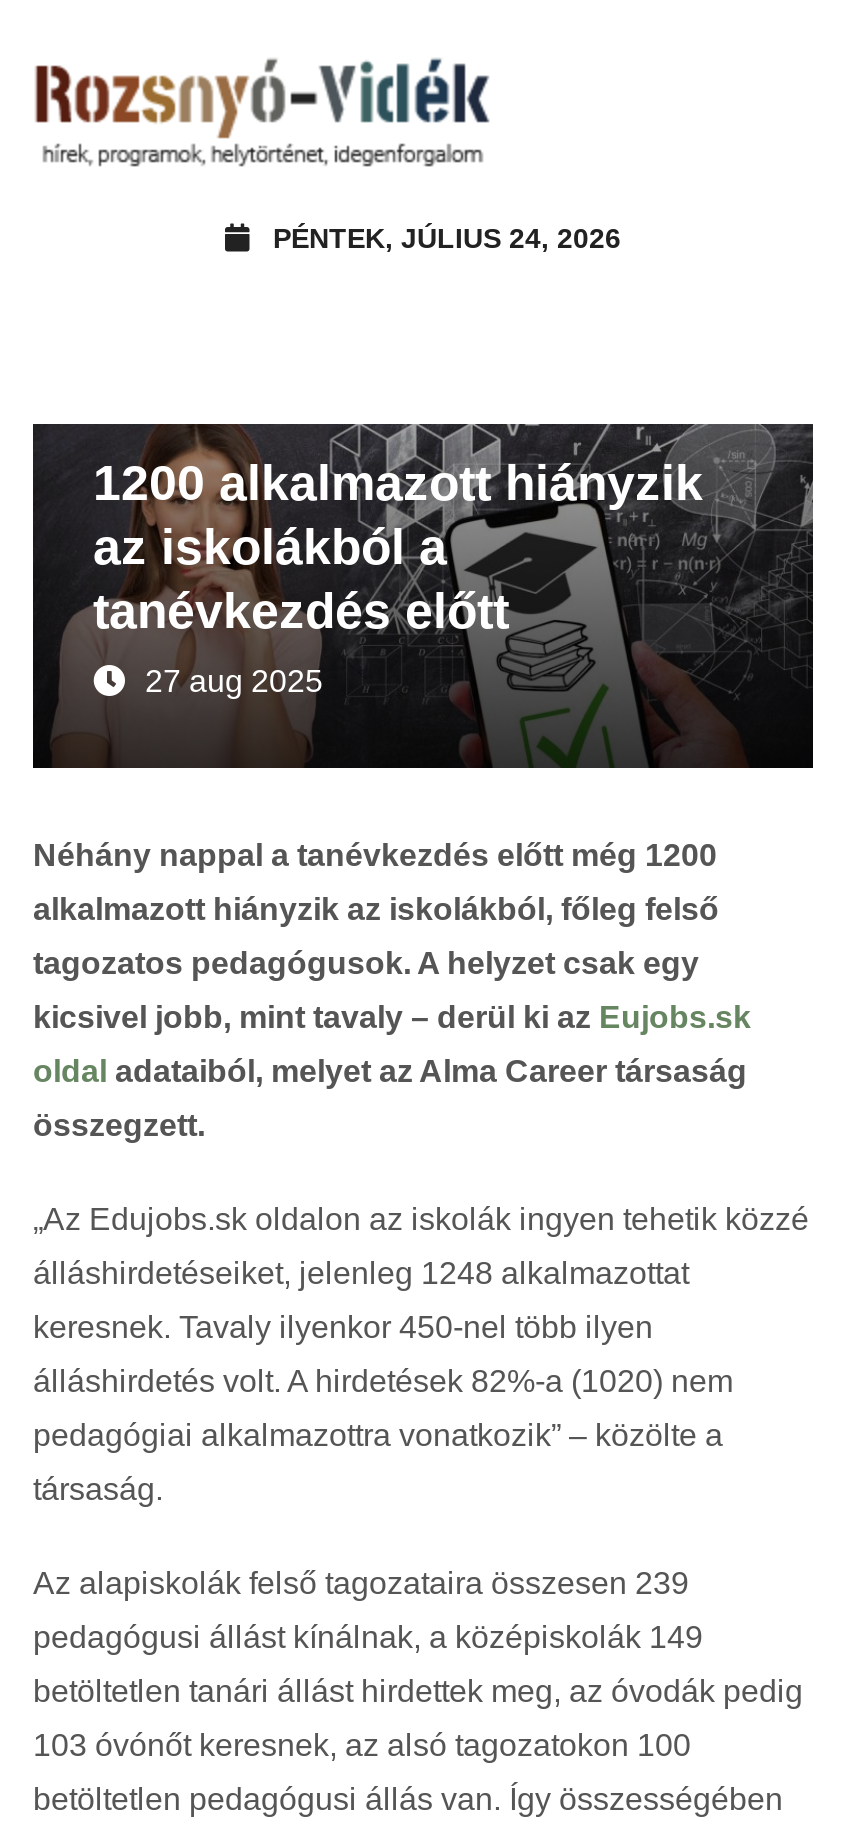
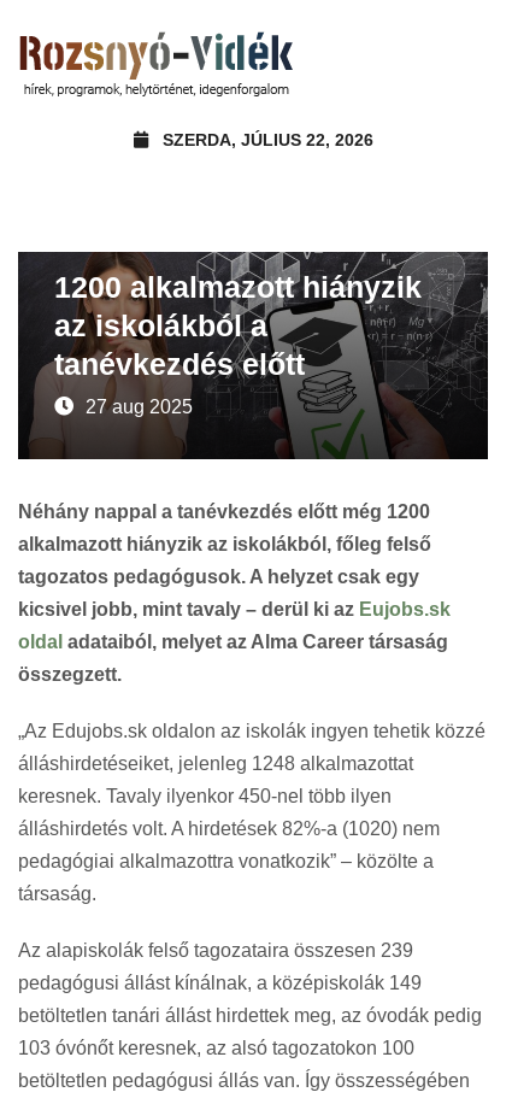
- PÉNTEK, JÚLIUS 24, 2026
+ SZERDA, JÚLIUS 22, 2026
